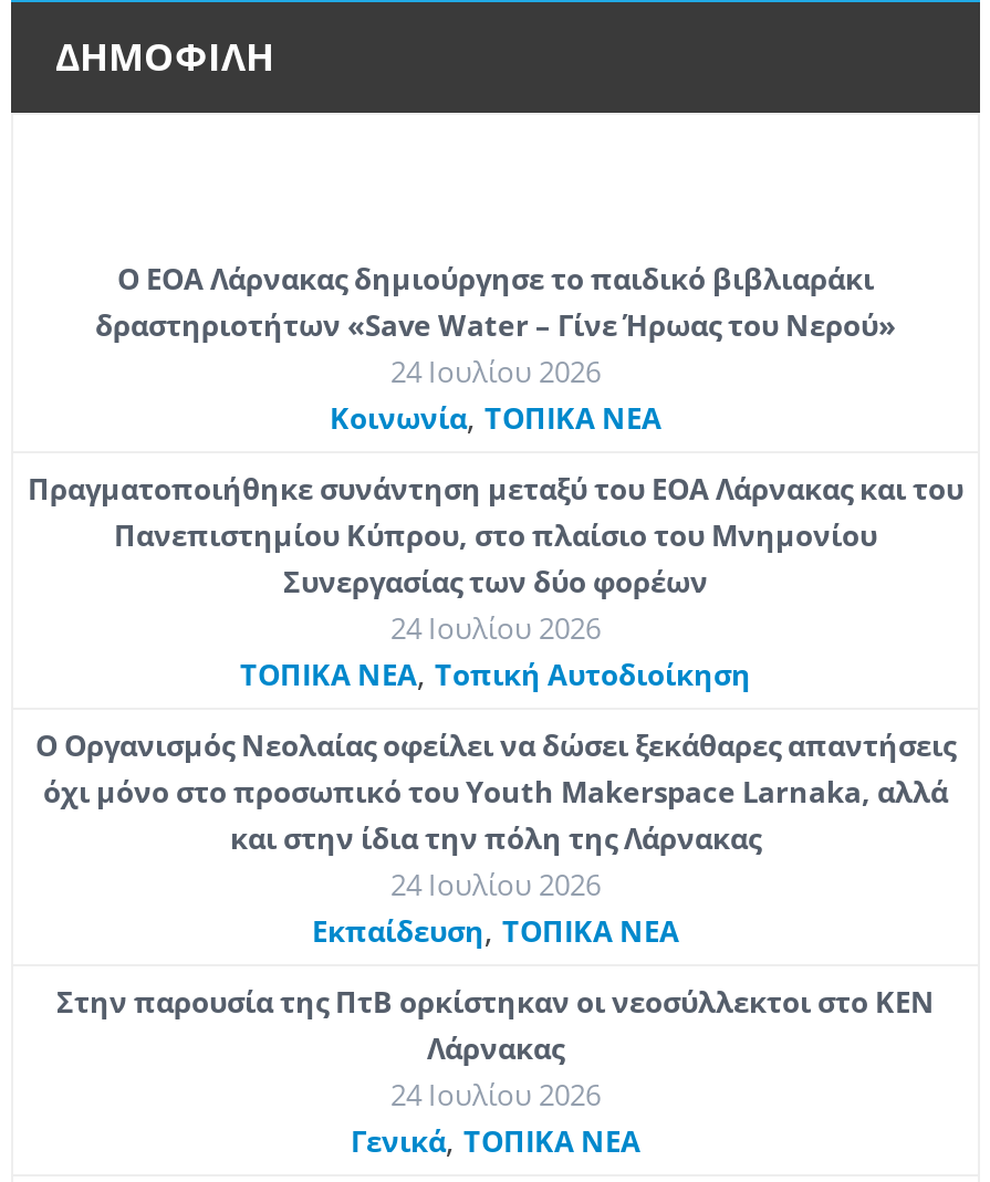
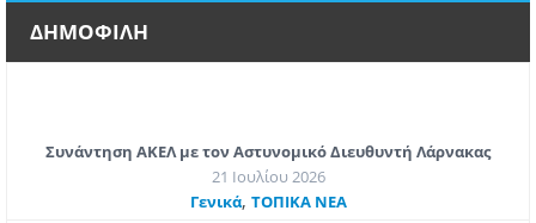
- Ο ΕΟΑ Λάρνακας δημιούργησε το παιδικό βιβλιαράκι
- δραστηριοτήτων «Save Water – Γίνε Ήρωας του Νερού»
- 24 Ιουλίου 2026
- Κοινωνία, ΤΟΠΙΚΑ ΝΕΑ
- Πραγματοποιήθηκε συνάντηση μεταξύ του ΕΟΑ Λάρνακας και του
- Πανεπιστημίου Κύπρου, στο πλαίσιο του Μνημονίου
- Συνεργασίας των δύο φορέων
- 24 Ιουλίου 2026
- ΤΟΠΙΚΑ ΝΕΑ, Τοπική Αυτοδιοίκηση
- Ο Οργανισμός Νεολαίας οφείλει να δώσει ξεκάθαρες απαντήσεις
- όχι μόνο στο προσωπικό του Youth Makerspace Larnaka, αλλά
- και στην ίδια την πόλη της Λάρνακας
- 24 Ιουλίου 2026
- Εκπαίδευση, ΤΟΠΙΚΑ ΝΕΑ
- Στην παρουσία της ΠτΒ ορκίστηκαν οι νεοσύλλεκτοι στο ΚΕΝ
- Λάρνακας
- 24 Ιουλίου 2026
+ Συνάντηση ΑΚΕΛ με τον Αστυνομικό Διευθυντή Λάρνακας
+ 21 Ιουλίου 2026
